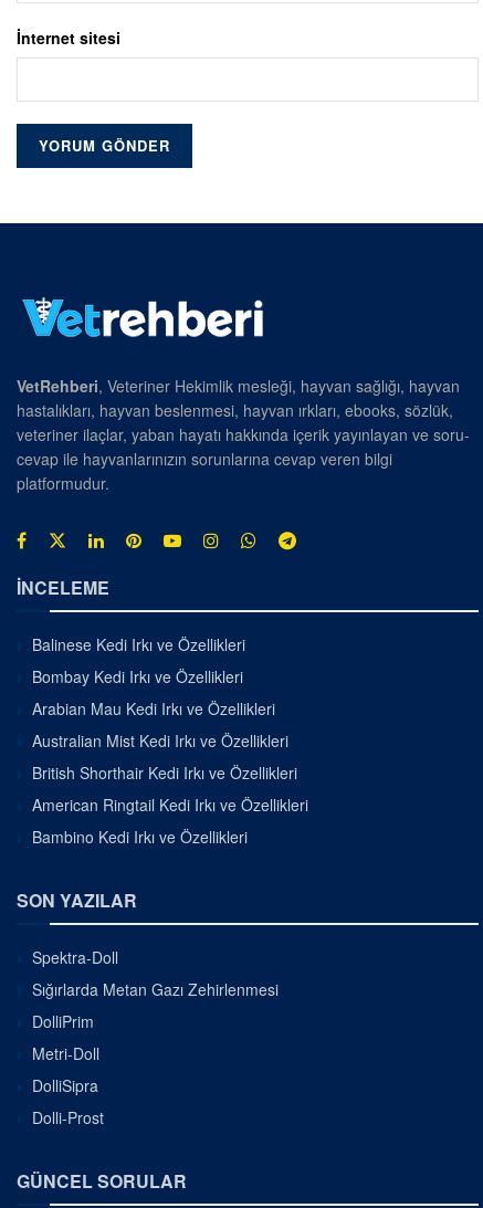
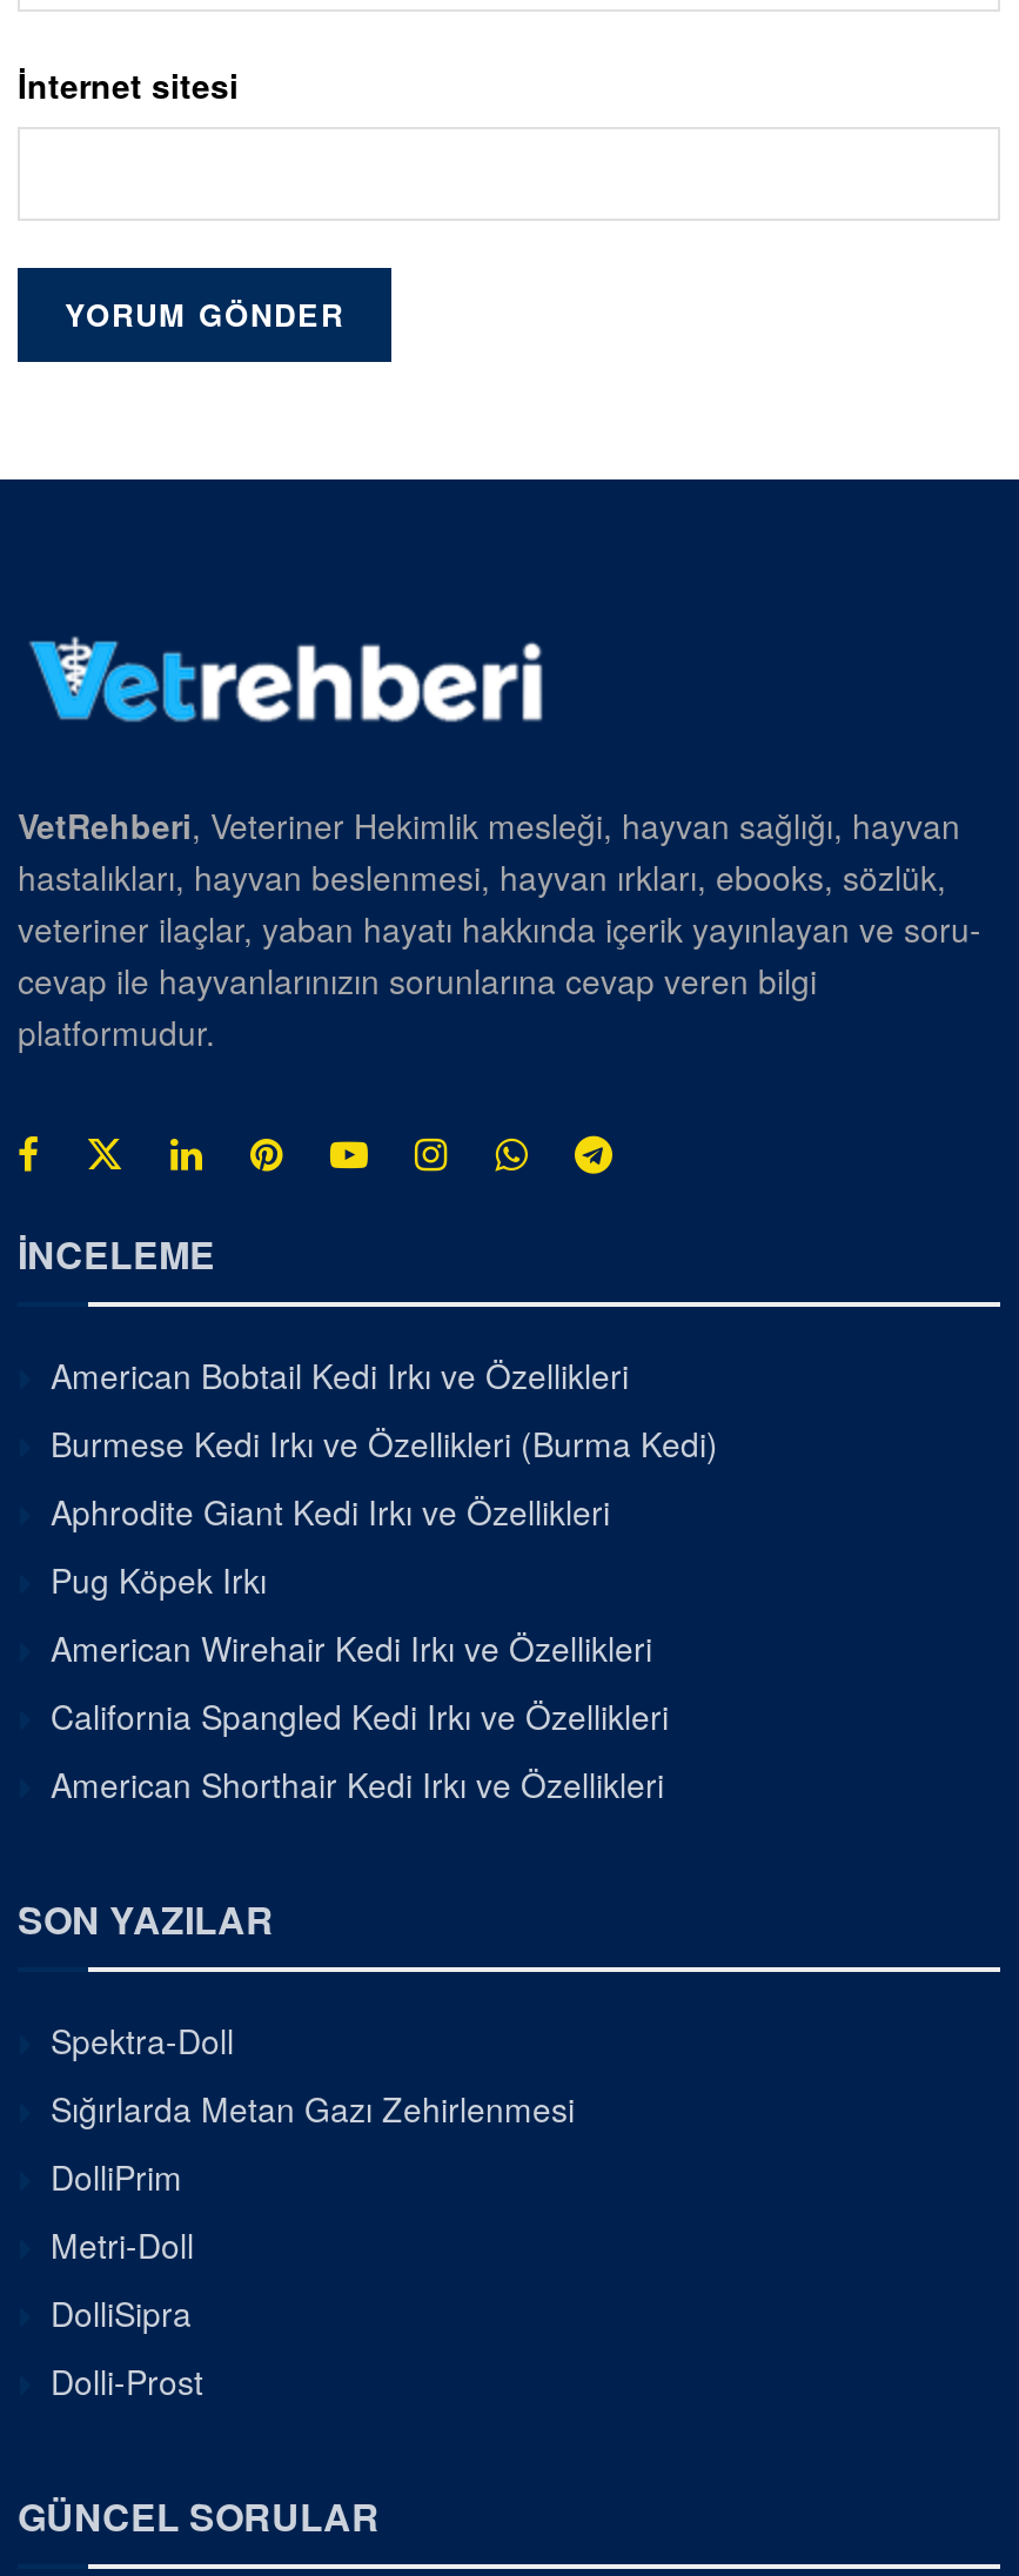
- Balinese Kedi Irkı ve Özellikleri
- Bombay Kedi Irkı ve Özellikleri
- Arabian Mau Kedi Irkı ve Özellikleri
- Australian Mist Kedi Irkı ve Özellikleri
- British Shorthair Kedi Irkı ve Özellikleri
- American Ringtail Kedi Irkı ve Özellikleri
- Bambino Kedi Irkı ve Özellikleri
+ American Bobtail Kedi Irkı ve Özellikleri
+ Burmese Kedi Irkı ve Özellikleri (Burma Kedi)
+ Aphrodite Giant Kedi Irkı ve Özellikleri
+ Pug Köpek Irkı
+ American Wirehair Kedi Irkı ve Özellikleri
+ California Spangled Kedi Irkı ve Özellikleri
+ American Shorthair Kedi Irkı ve Özellikleri
